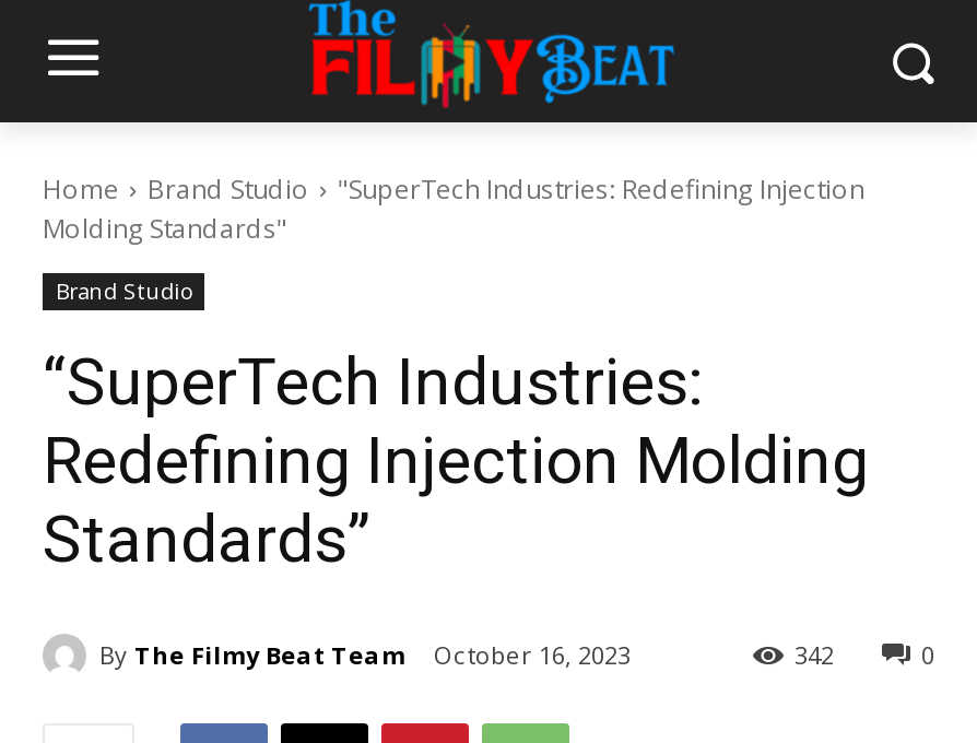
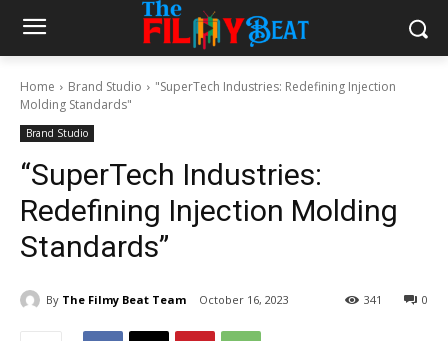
- 342
+ 341
